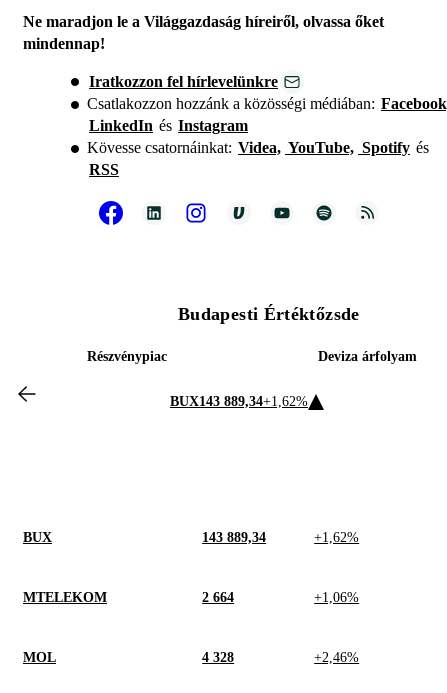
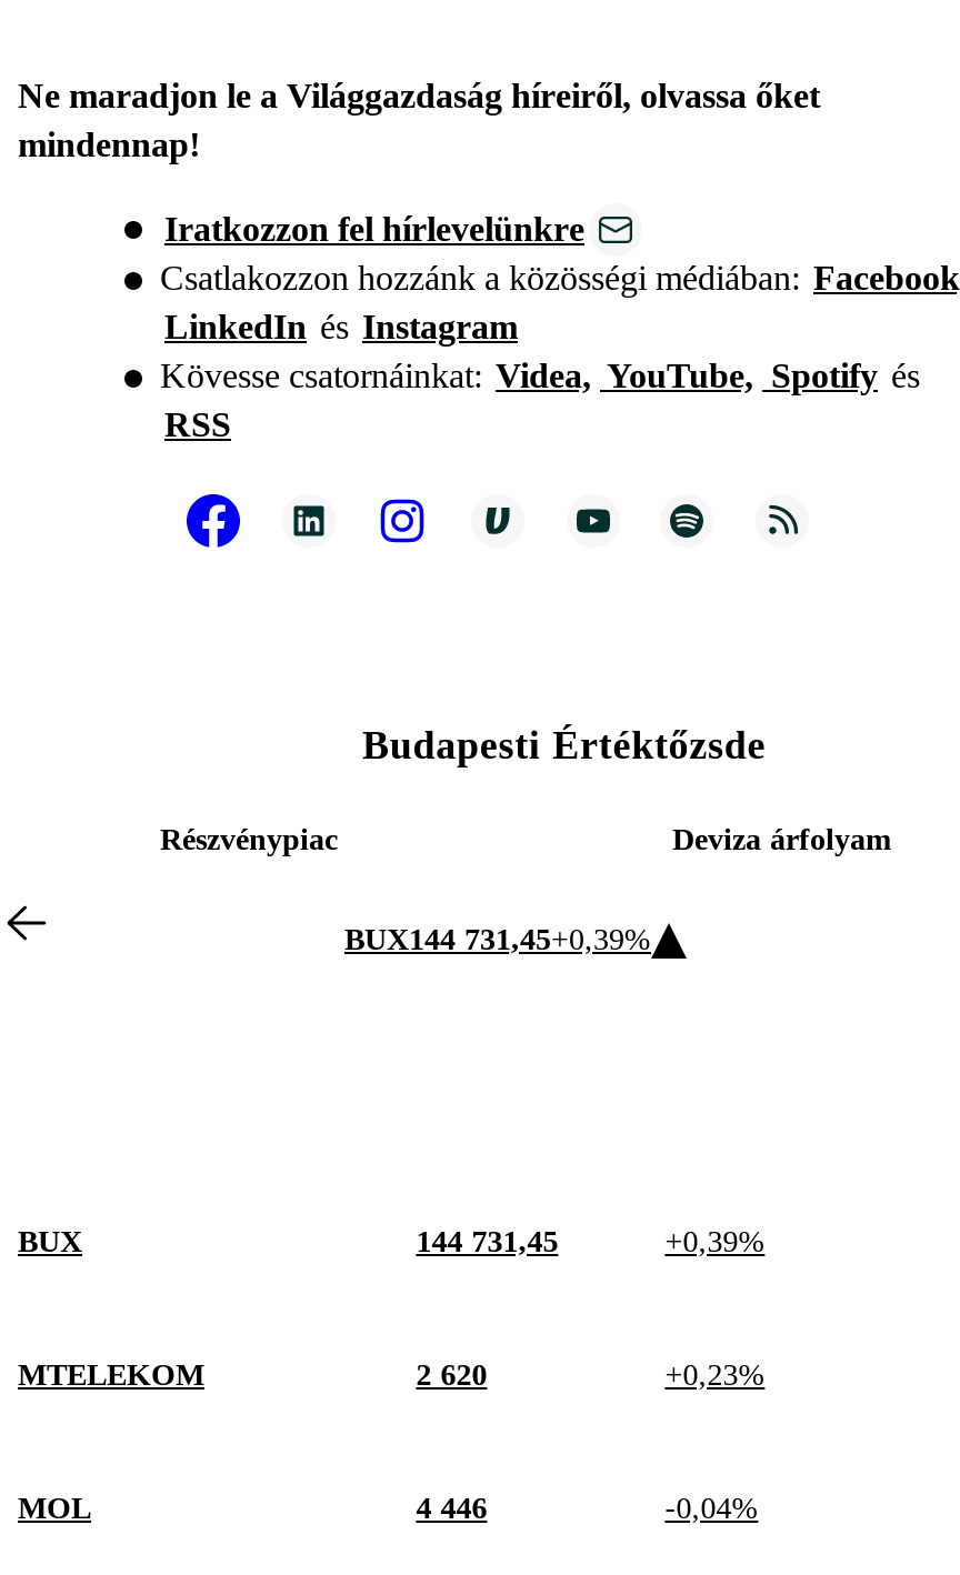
- BUX143 889,34+1,62%
+ BUX144 731,45+0,39%

- 143 889,34
+ 144 731,45

- +1,62%
+ +0,39%

- 2 664
+ 2 620

- +1,06%
+ +0,23%

- 4 328
+ 4 446

- +2,46%
+ -0,04%
